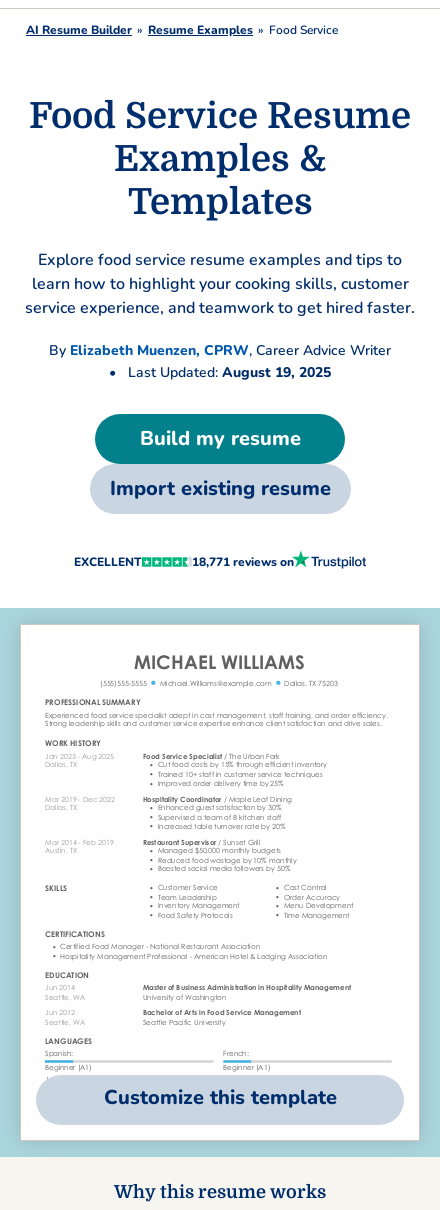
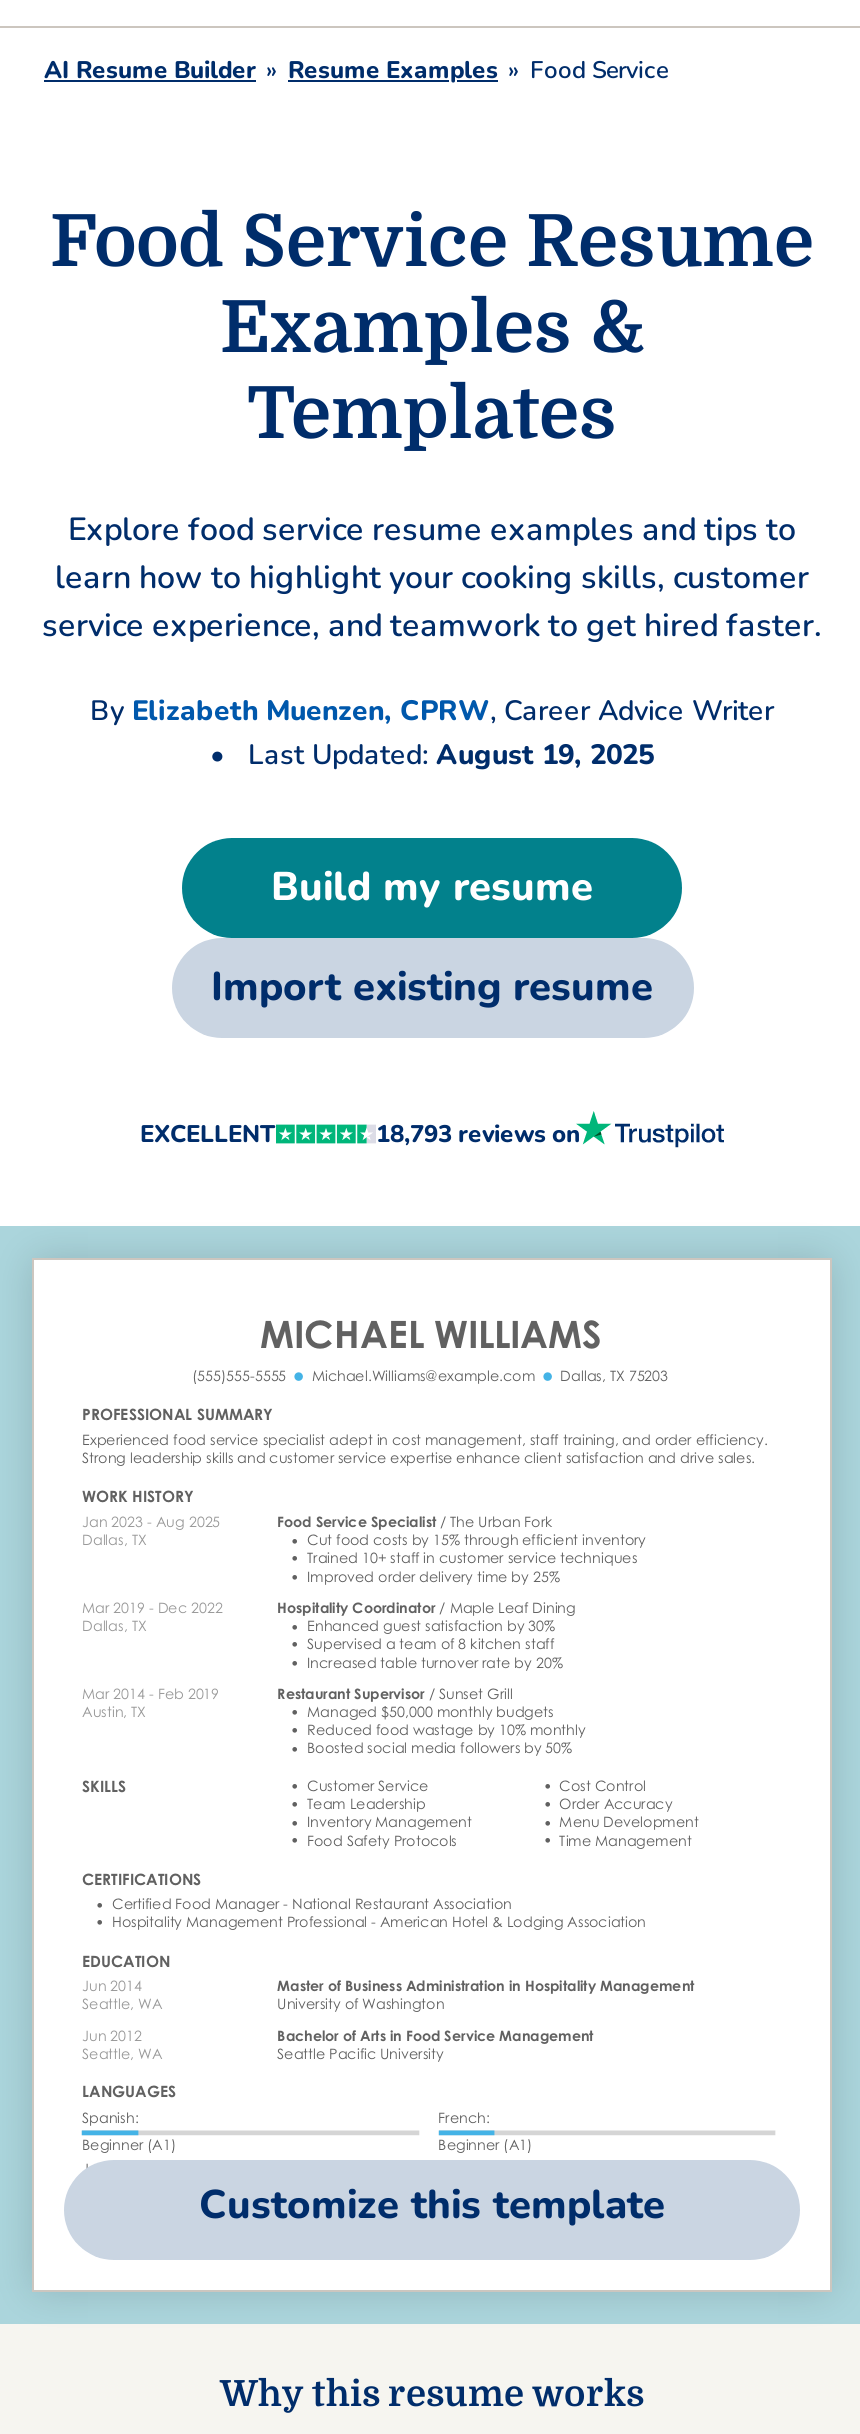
- 18,771 reviews on
+ 18,793 reviews on
